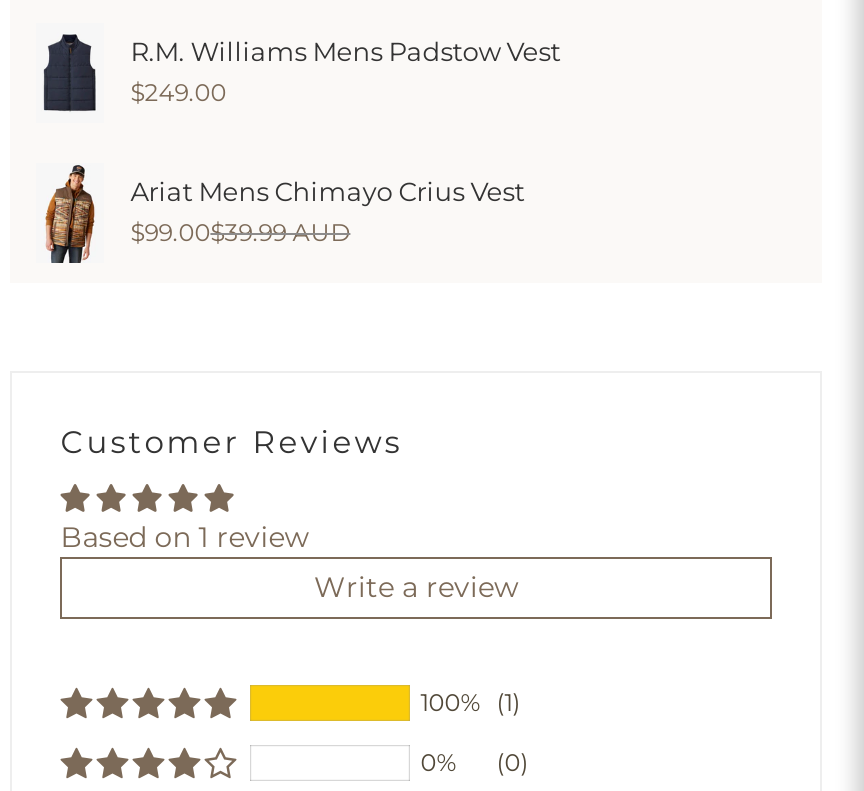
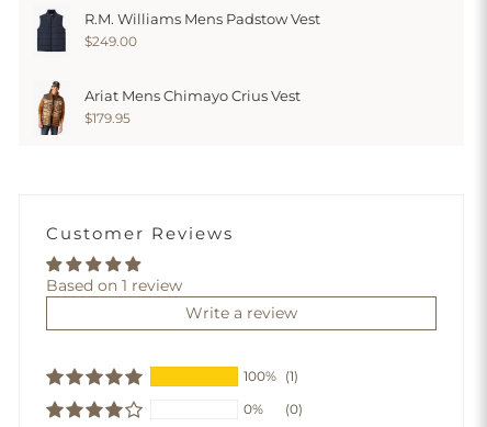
- $99.00$39.99 AUD
+ $179.95
